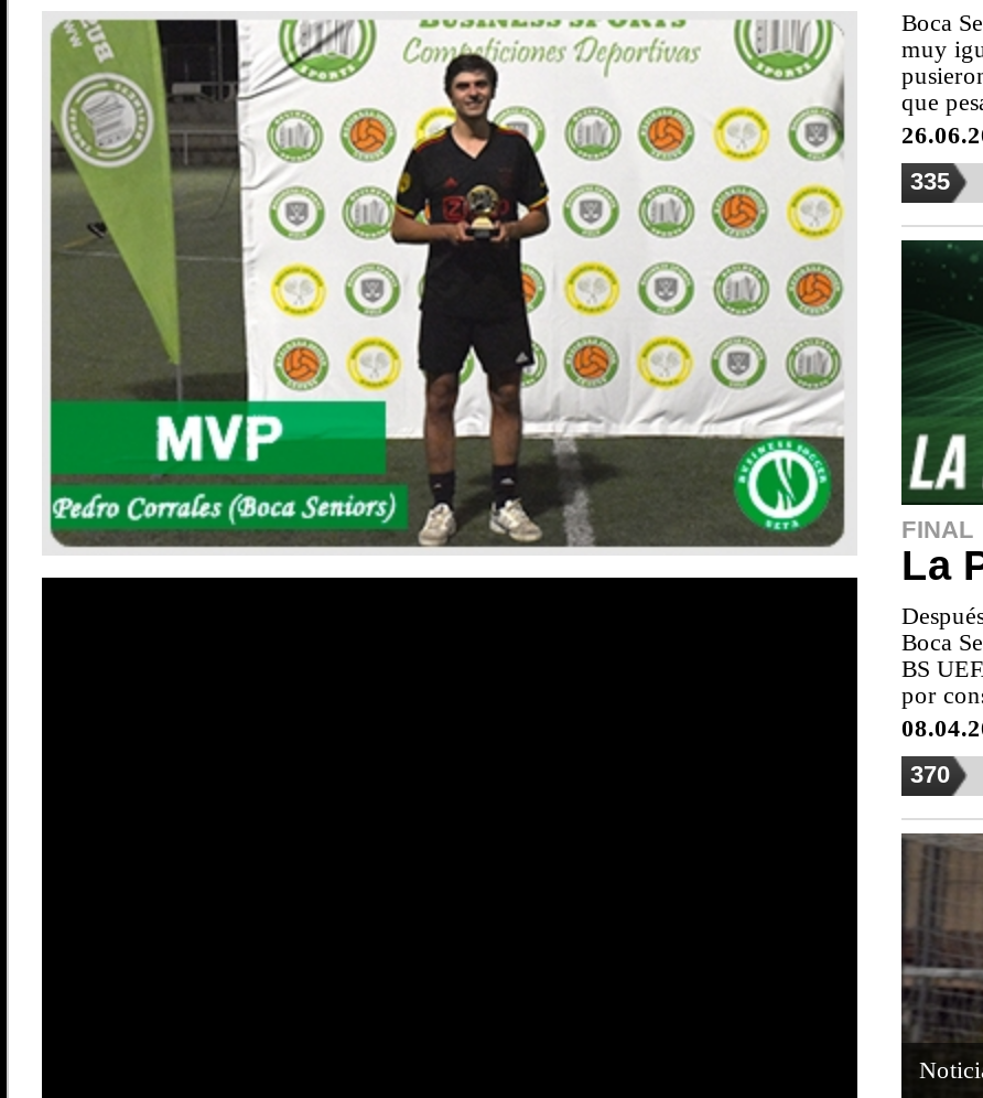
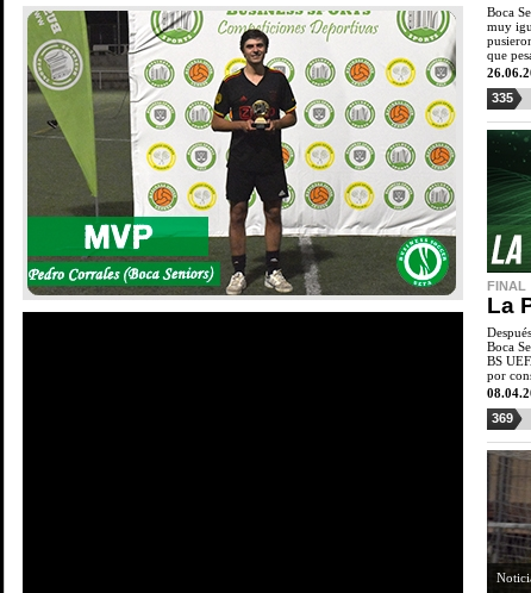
- 370
+ 369
